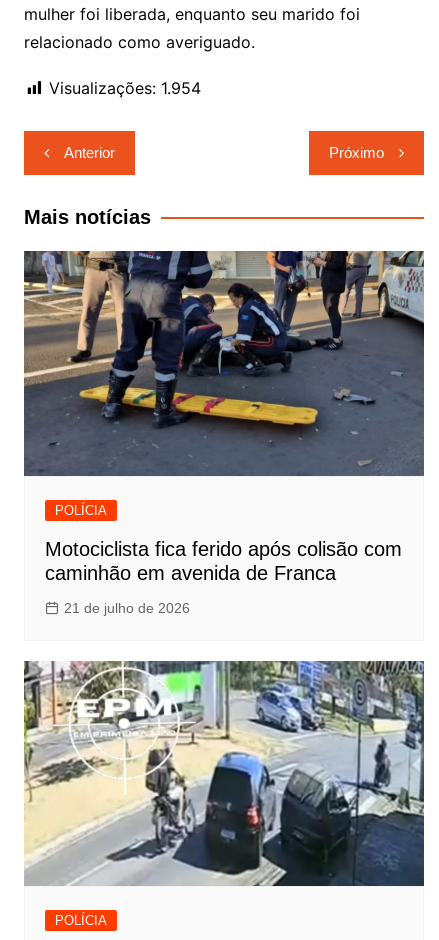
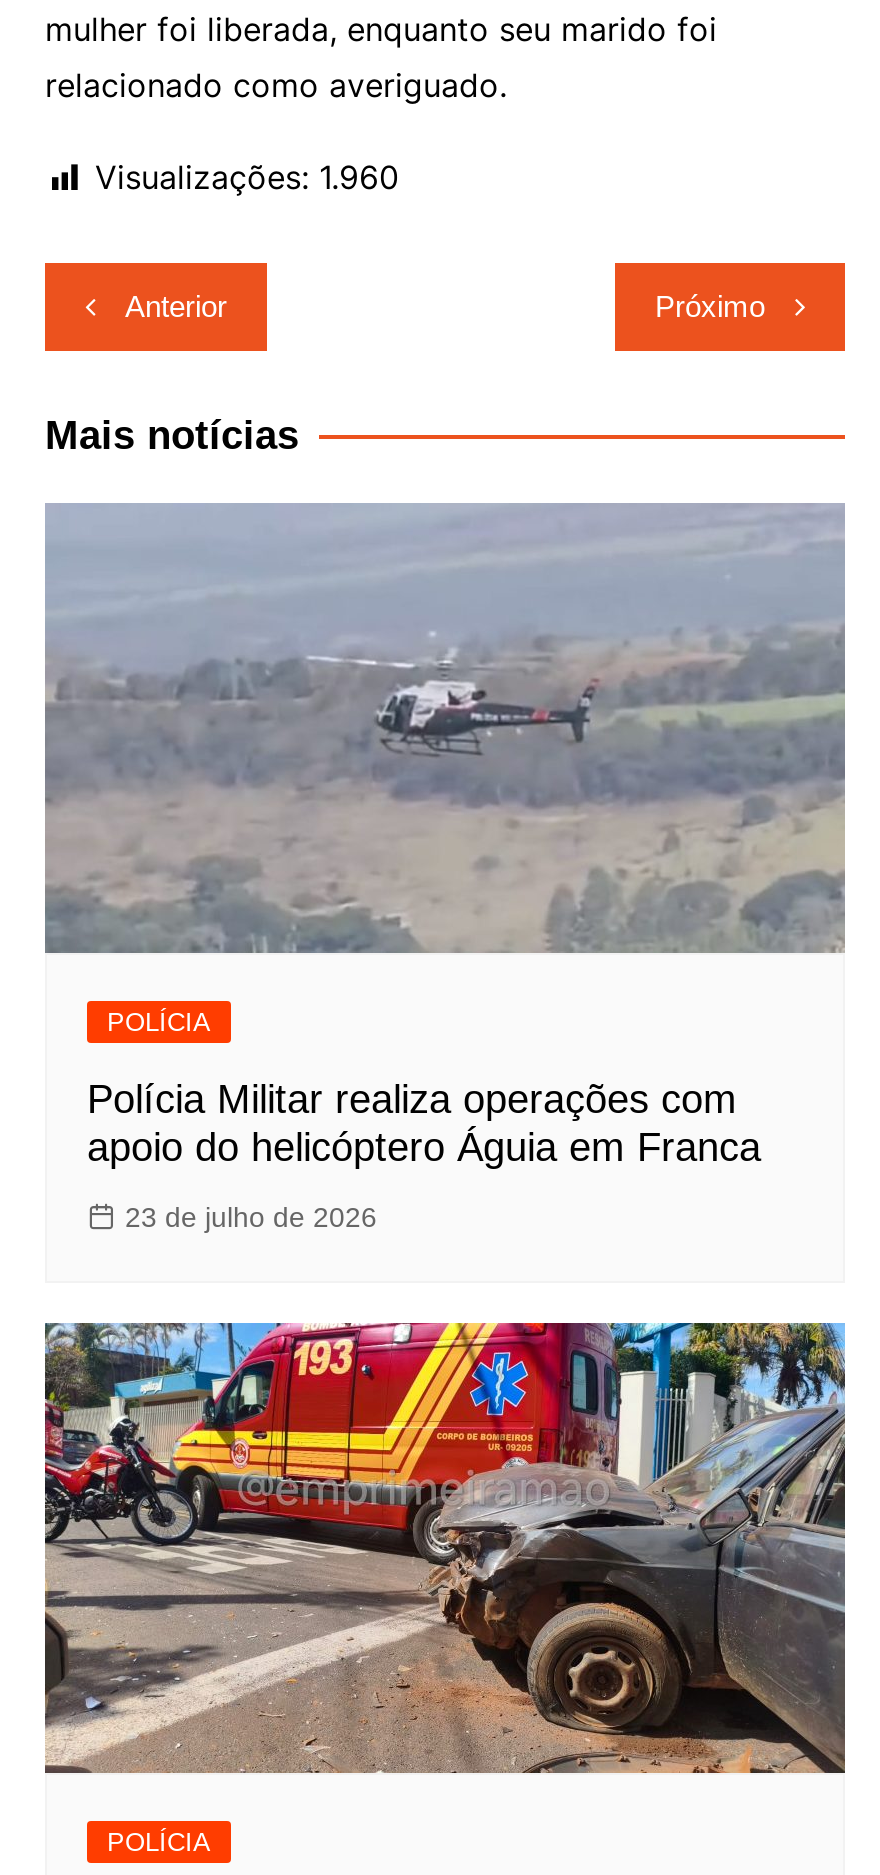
- Visualizações: 1.954
+ Visualizações: 1.960

- [image]
+ [image]

- Motociclista fica ferido após colisão com
- caminhão em avenida de Franca
+ Polícia Militar realiza operações com
+ apoio do helicóptero Águia em Franca

- 21 de julho de 2026
+ 23 de julho de 2026

- [image]
+ [image]
